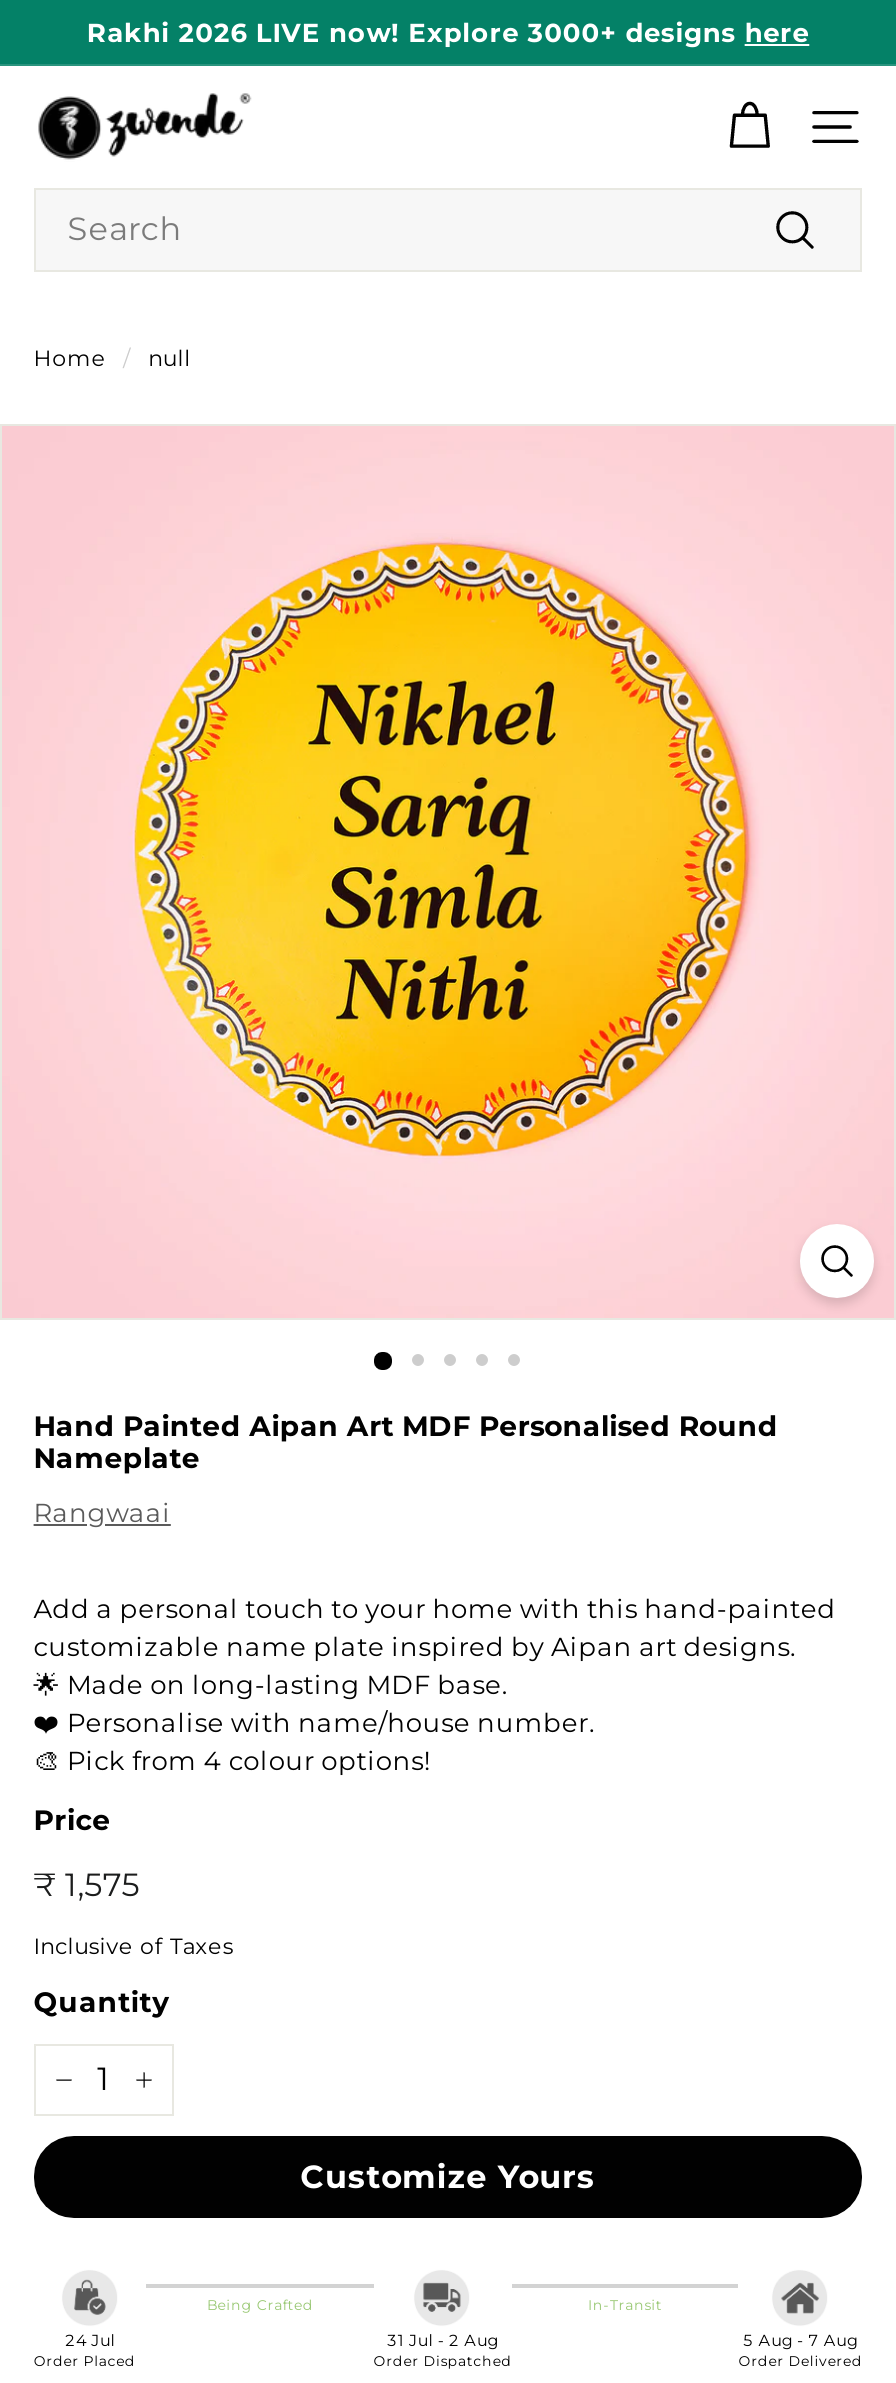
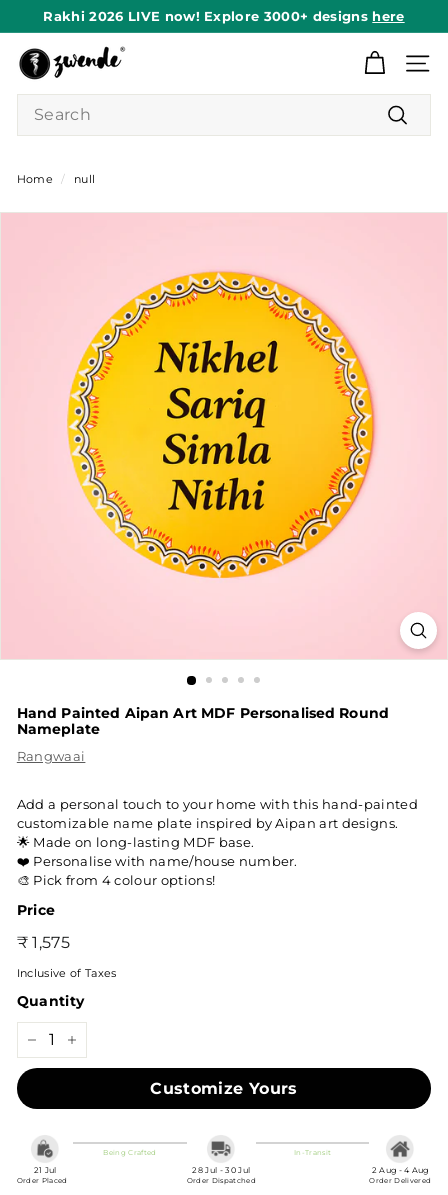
- 24 Jul
+ 21 Jul

- 31 Jul - 2 Aug
+ 28 Jul - 30 Jul

- 5 Aug - 7 Aug
+ 2 Aug - 4 Aug
